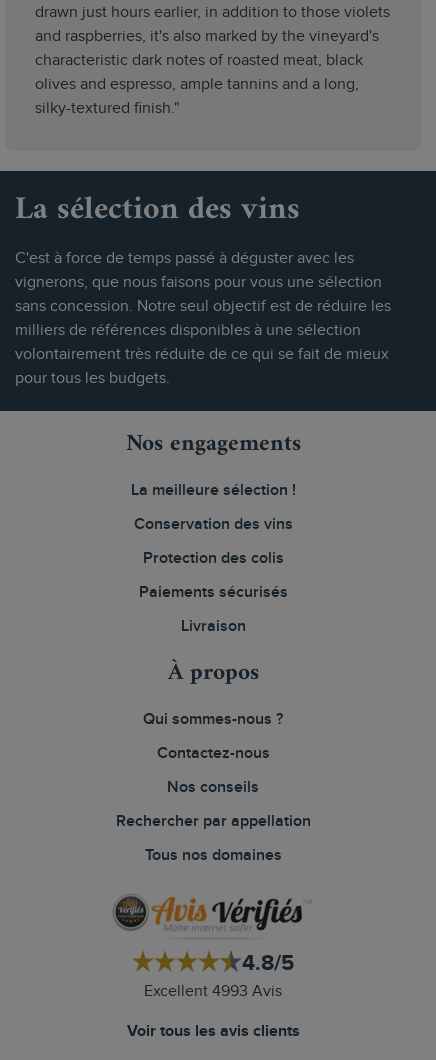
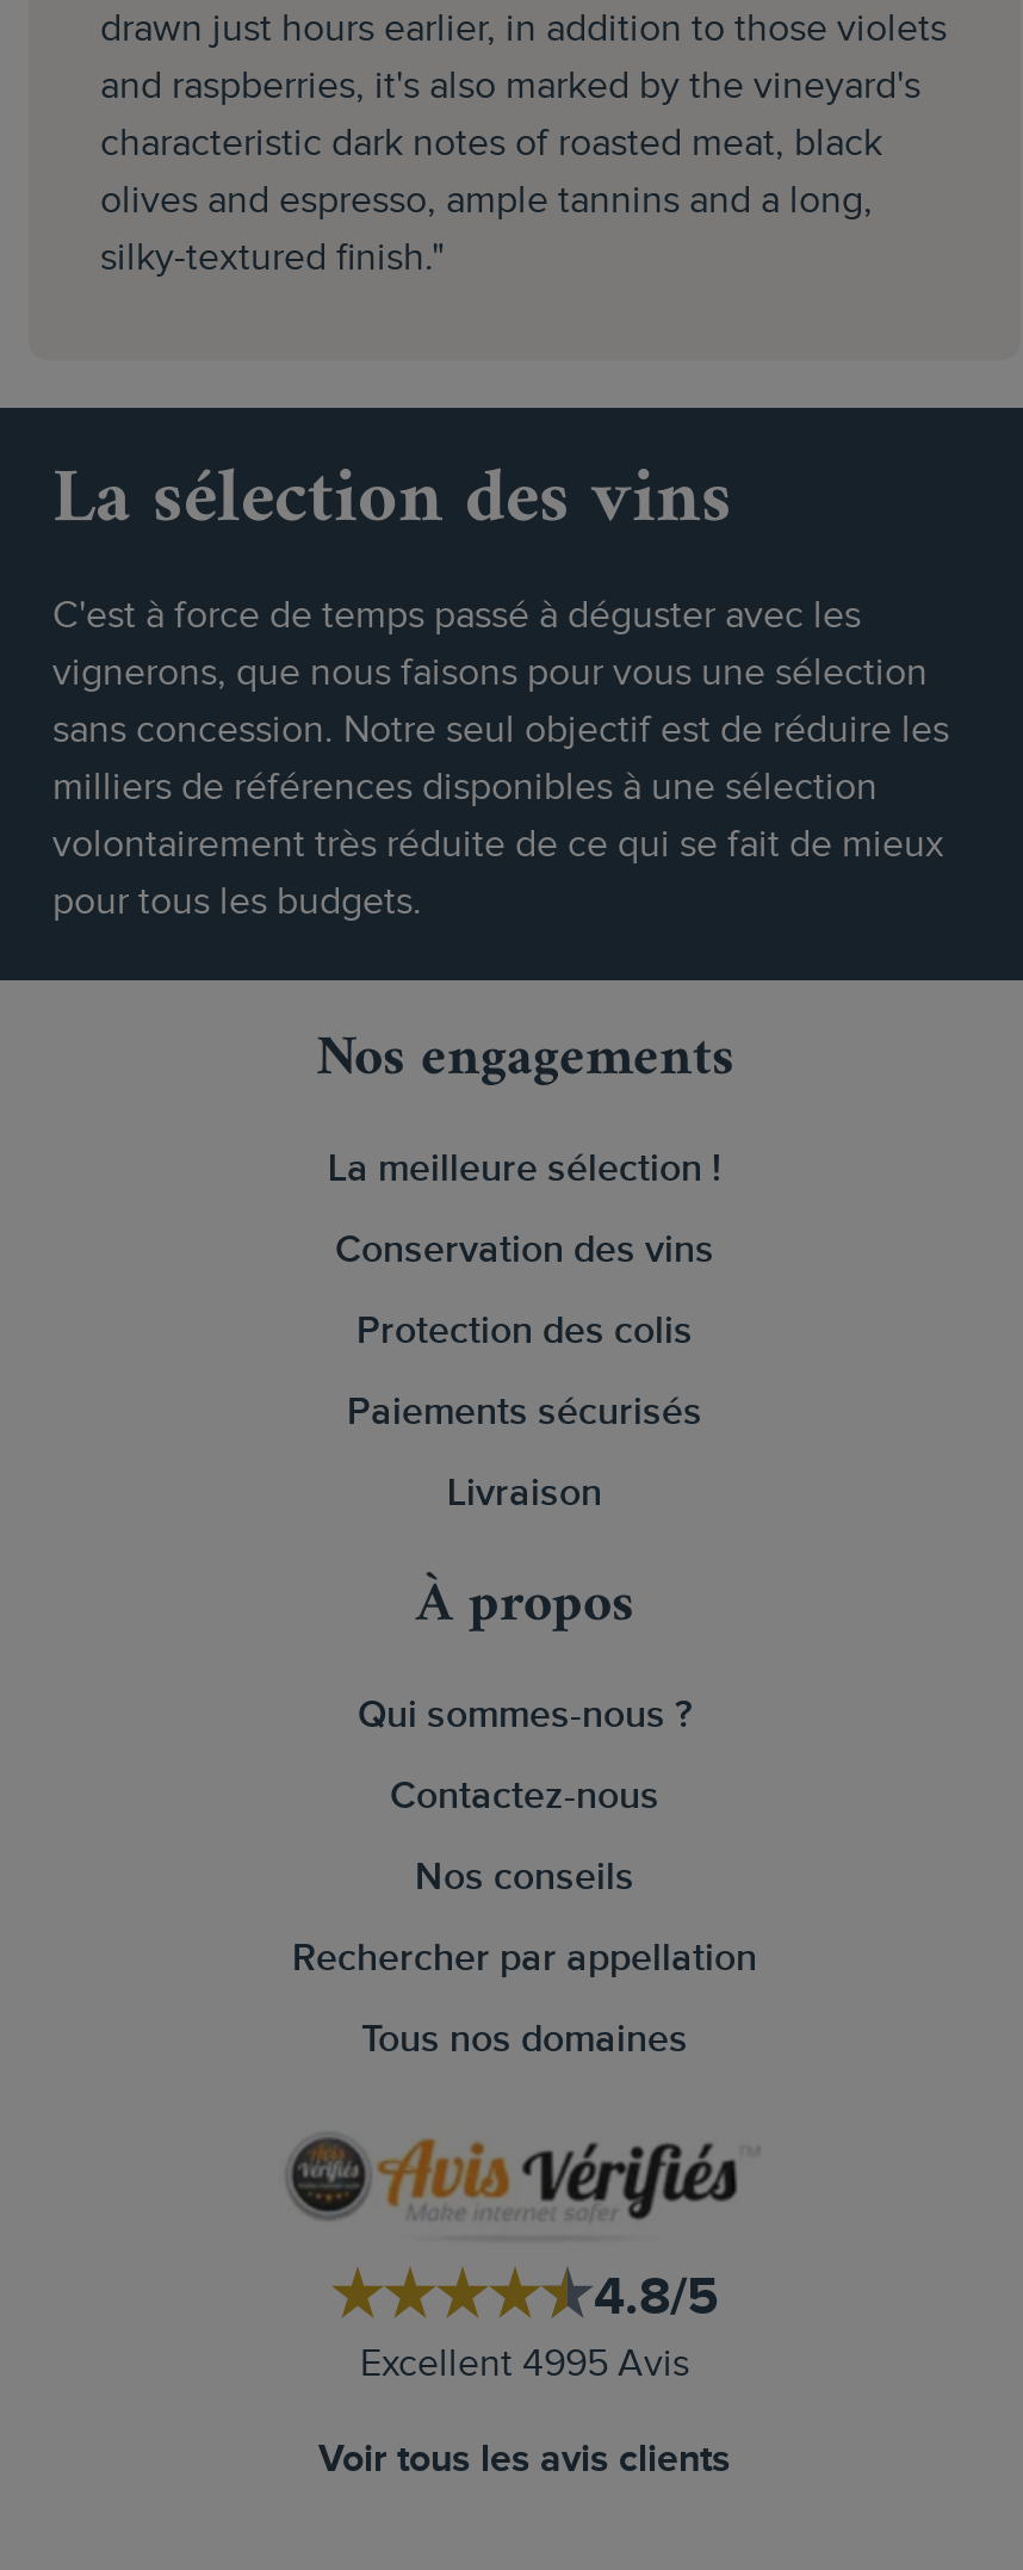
- Excellent 4993 Avis
+ Excellent 4995 Avis
